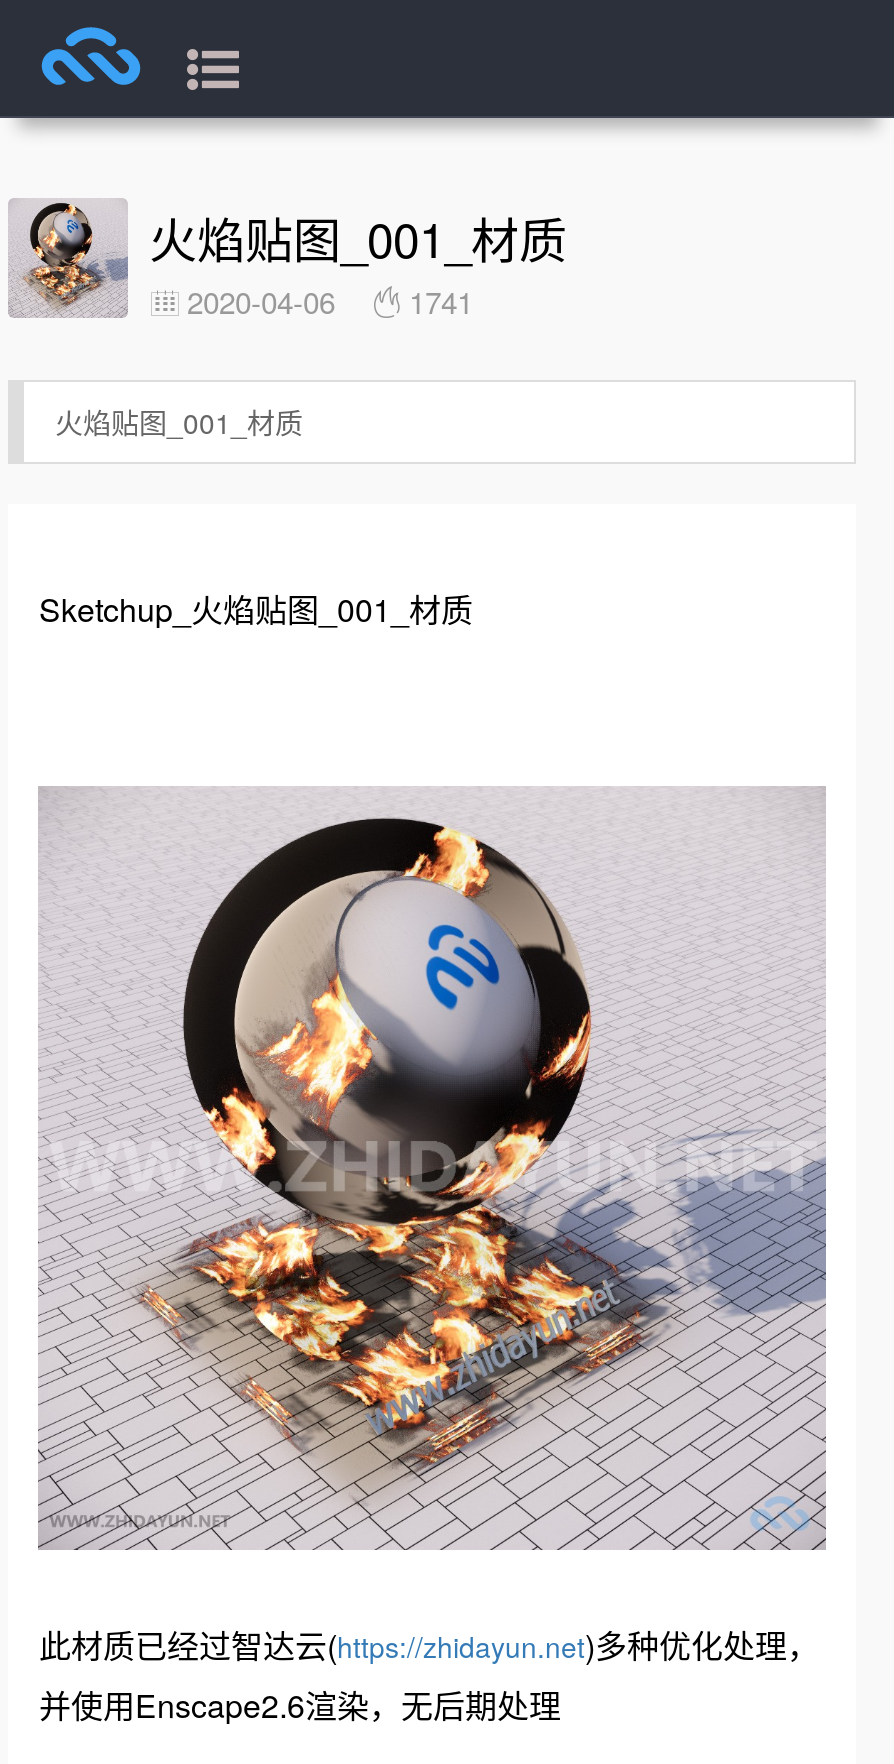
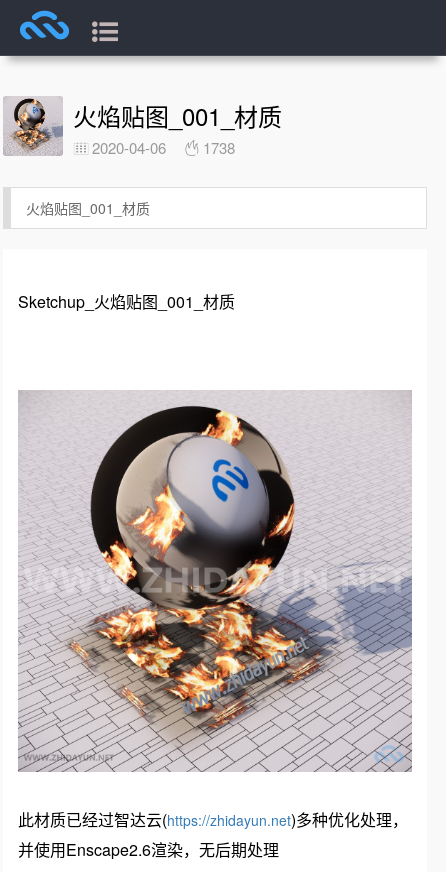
- 2020-04-06 1741
+ 2020-04-06 1738
